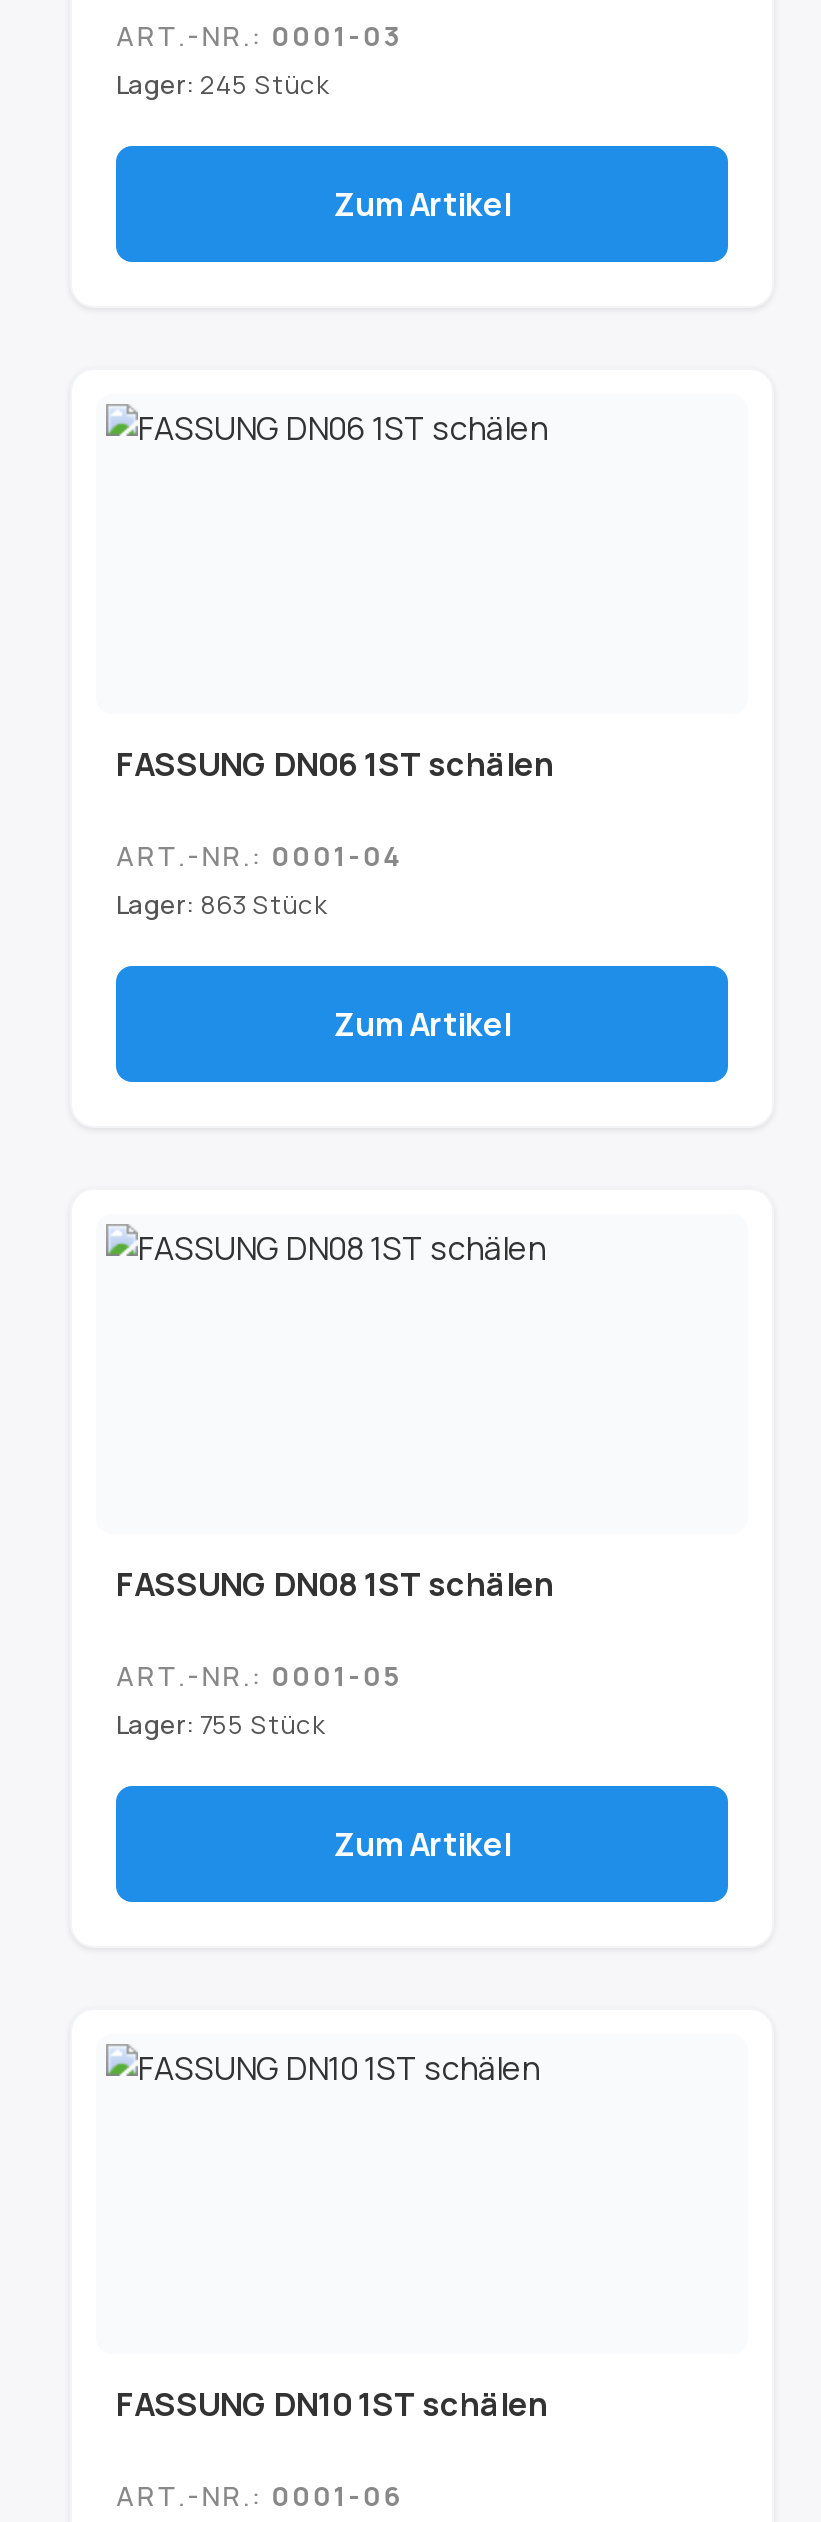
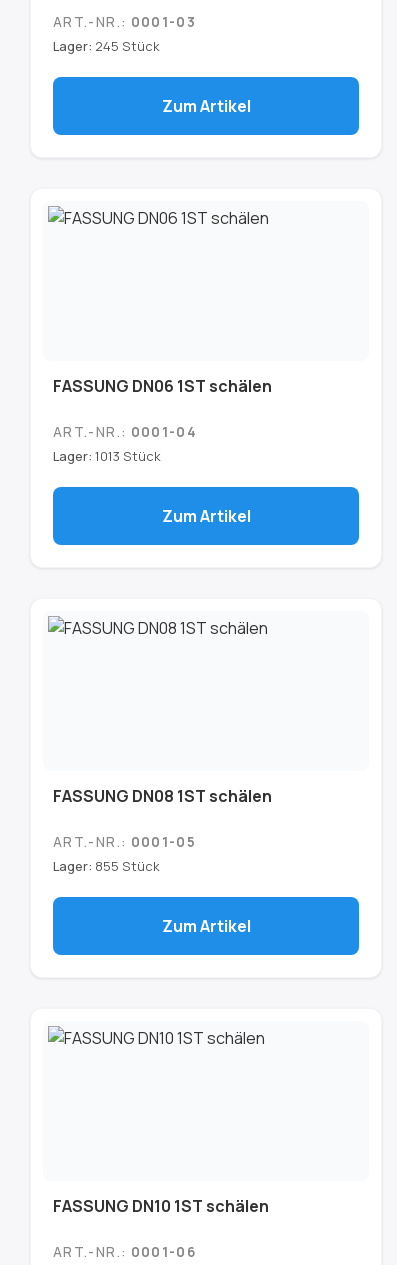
- Lager: 863 Stück
+ Lager: 1013 Stück

- Lager: 755 Stück
+ Lager: 855 Stück
